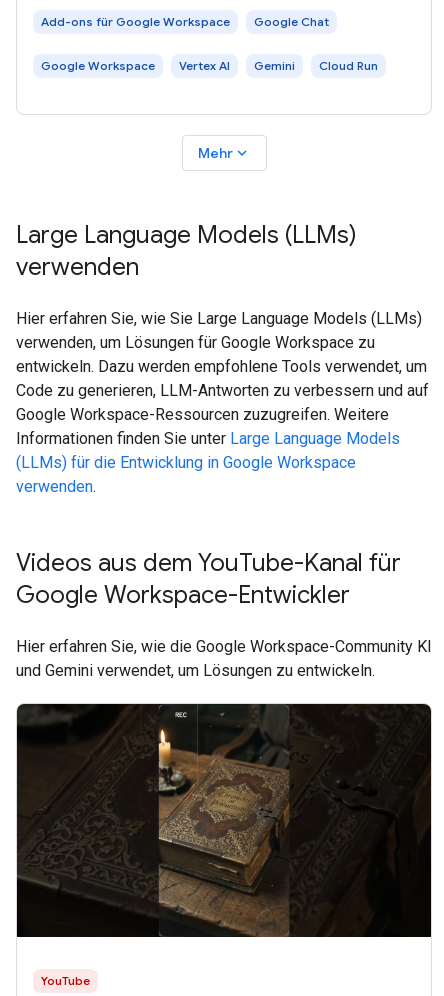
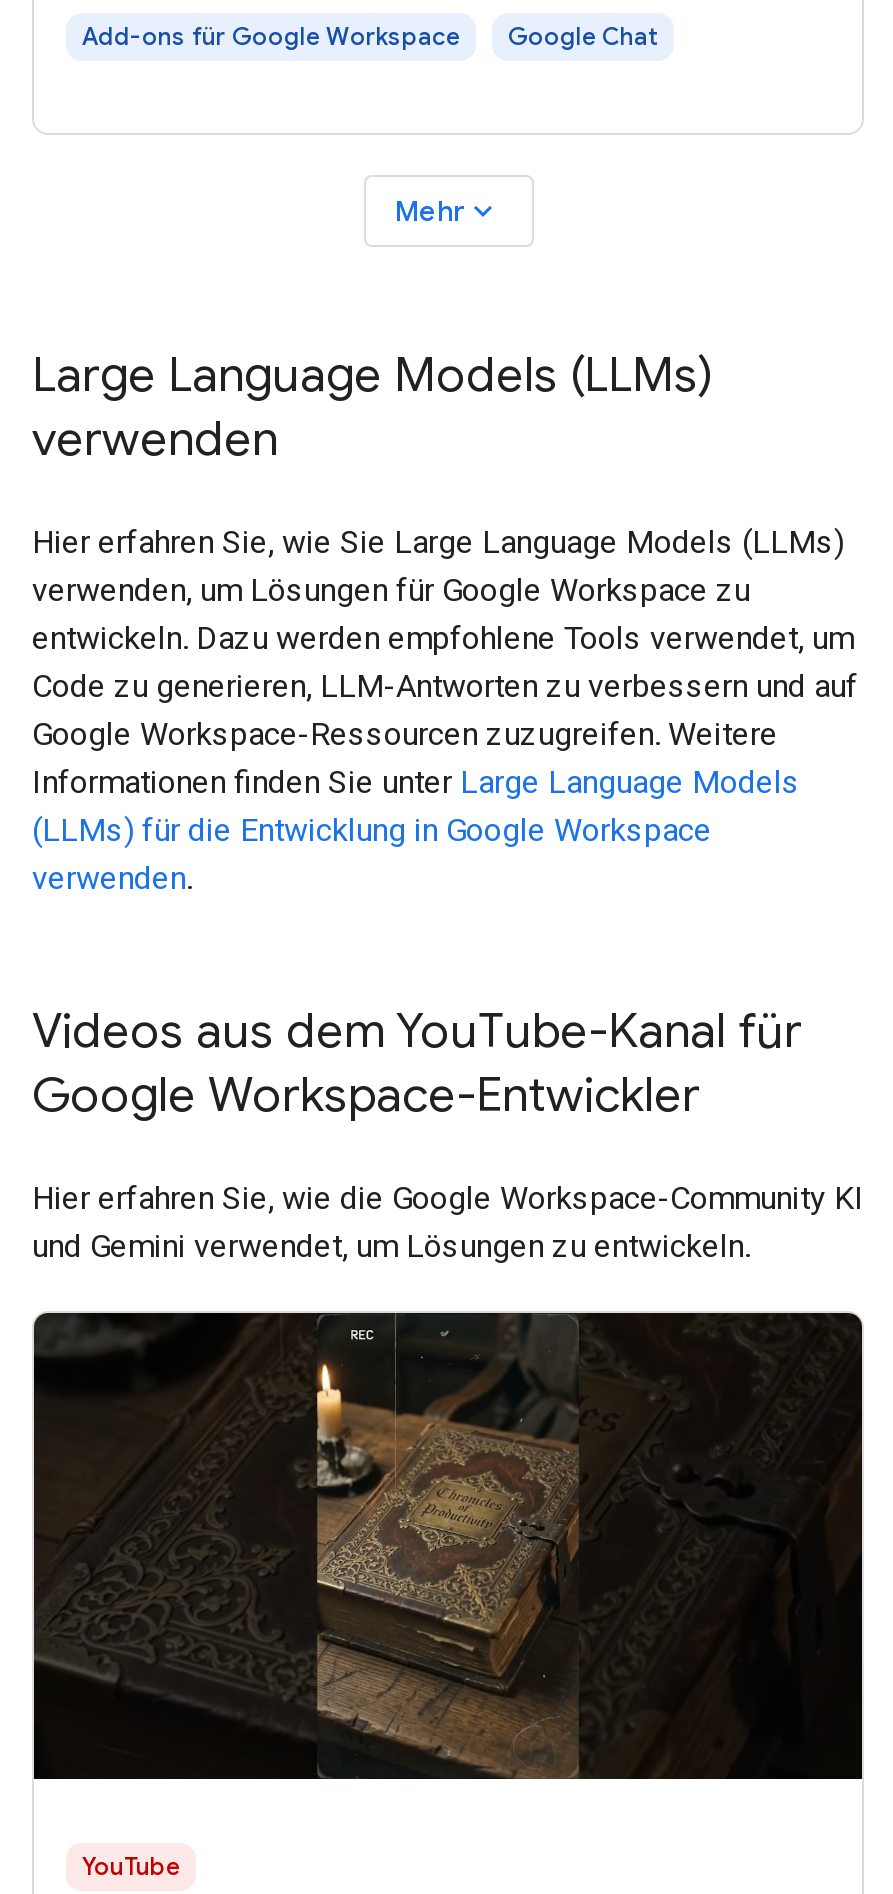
- Google Workspace
- Vertex AI
- Gemini
- Cloud Run
